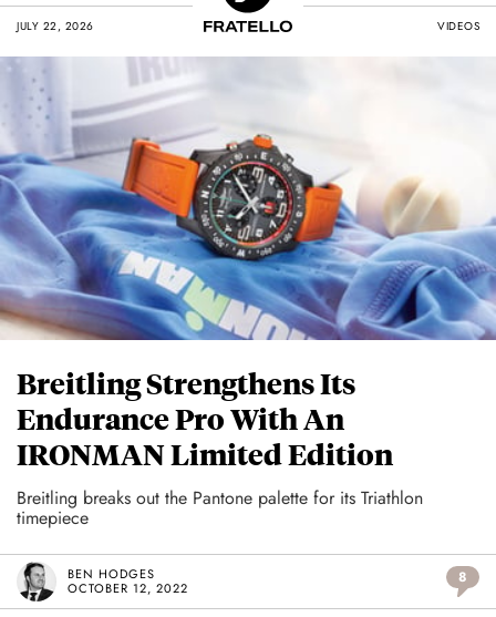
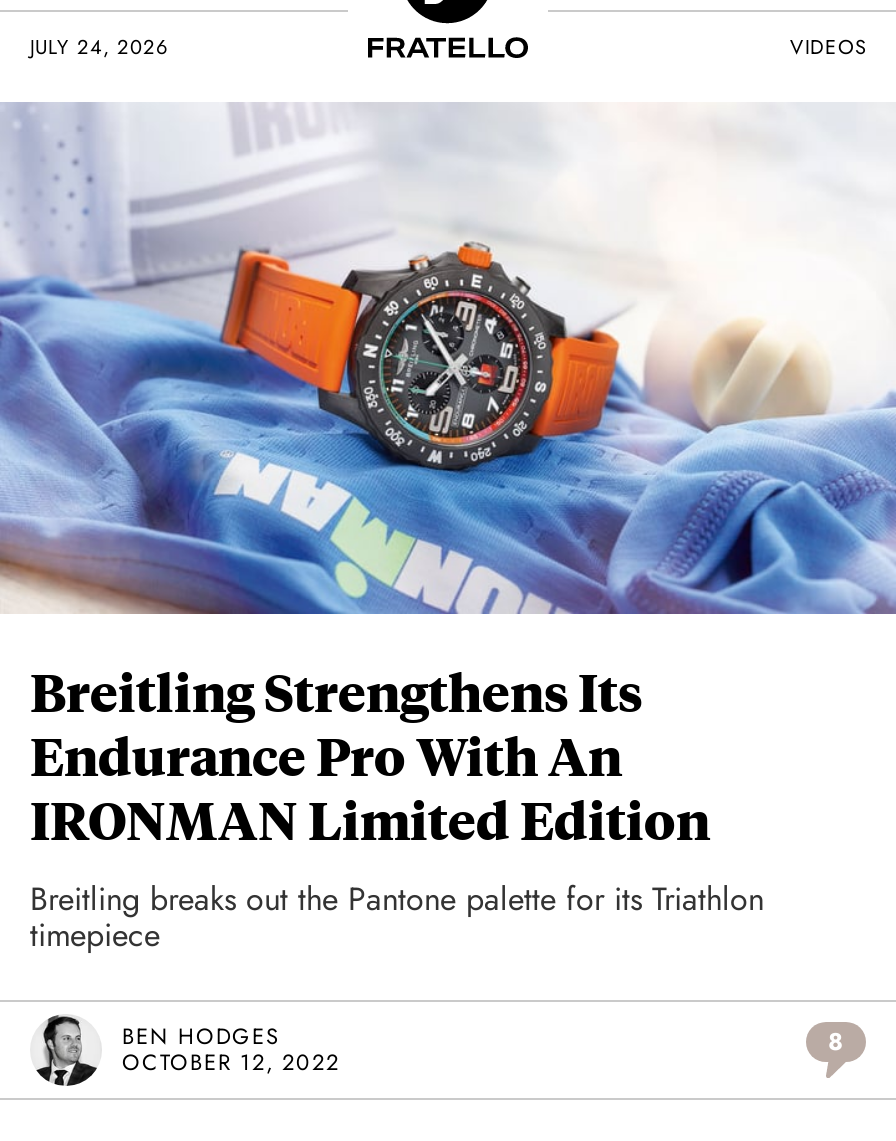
- JULY 22, 2026
+ JULY 24, 2026
